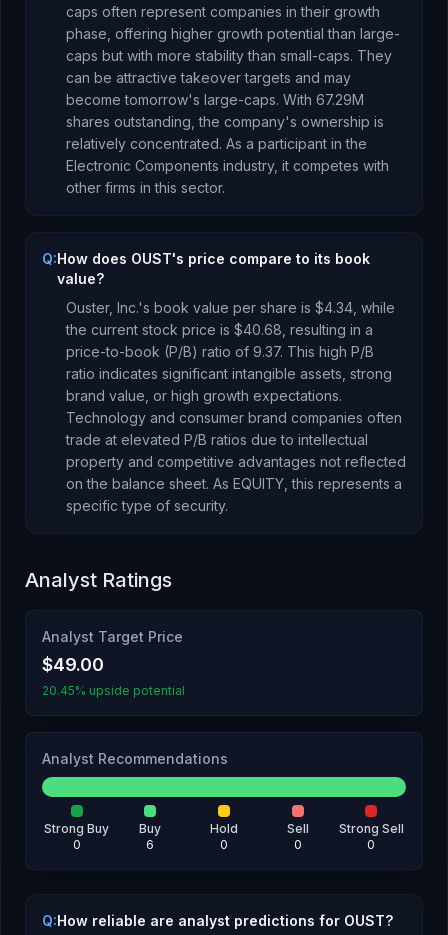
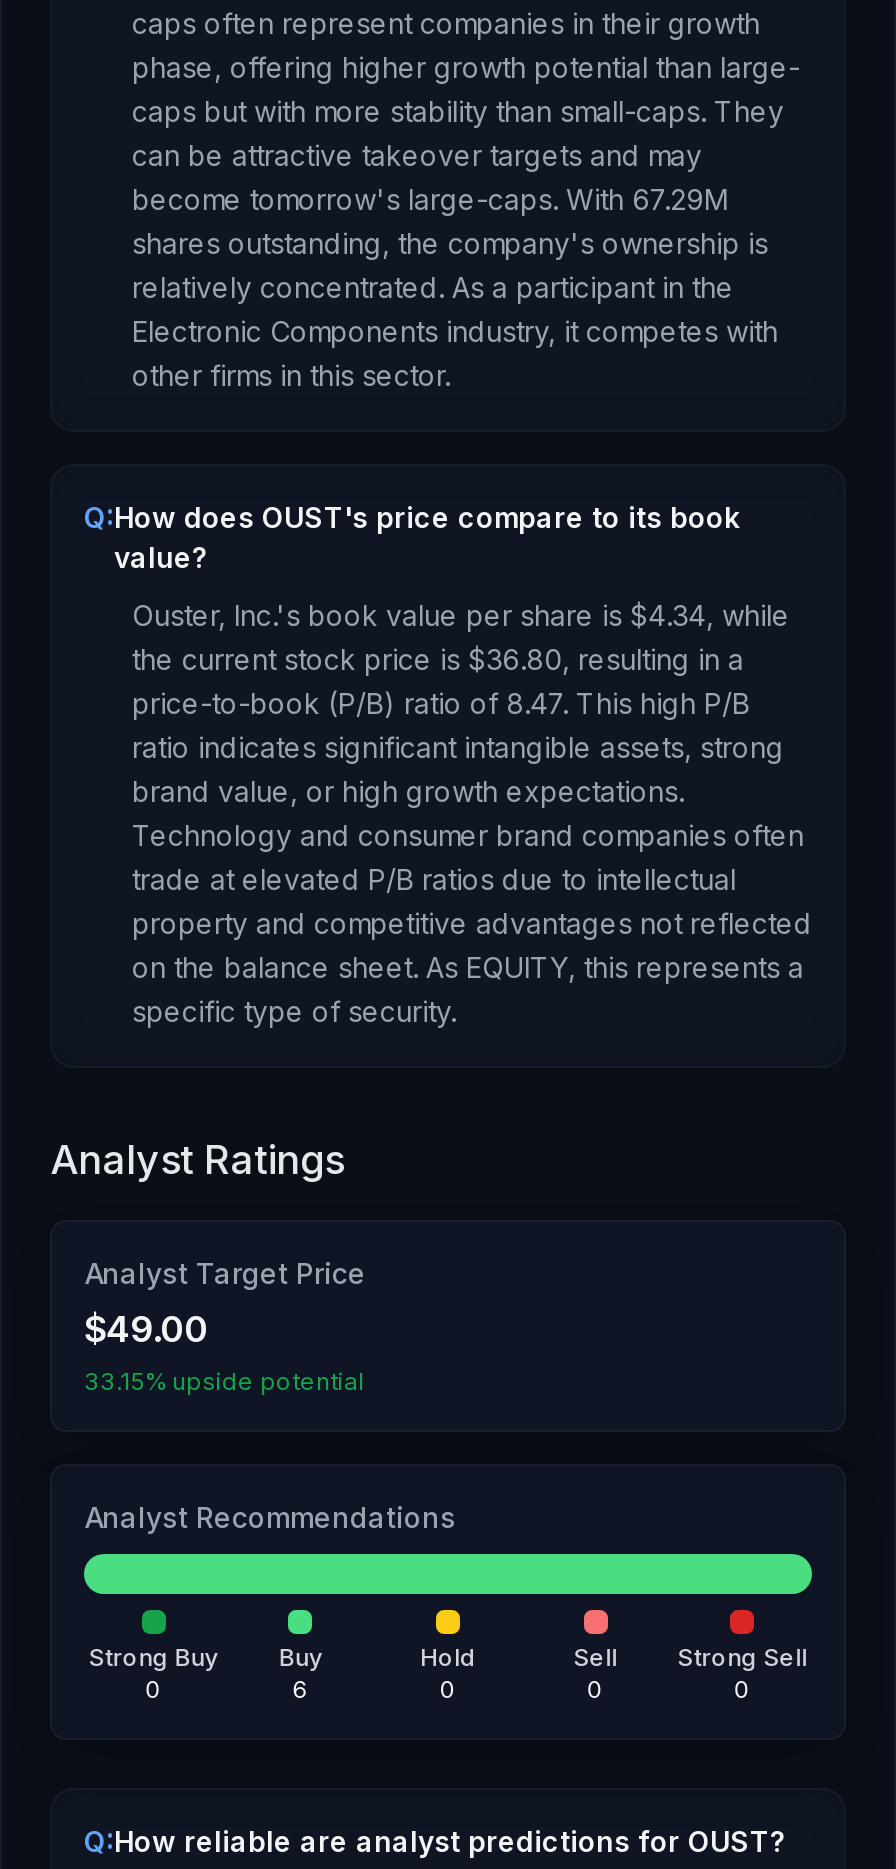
- the current stock price is $40.68, resulting in a
+ the current stock price is $36.80, resulting in a

- price-to-book (P/B) ratio of 9.37. This high P/B
+ price-to-book (P/B) ratio of 8.47. This high P/B

- 20.45% upside potential
+ 33.15% upside potential
